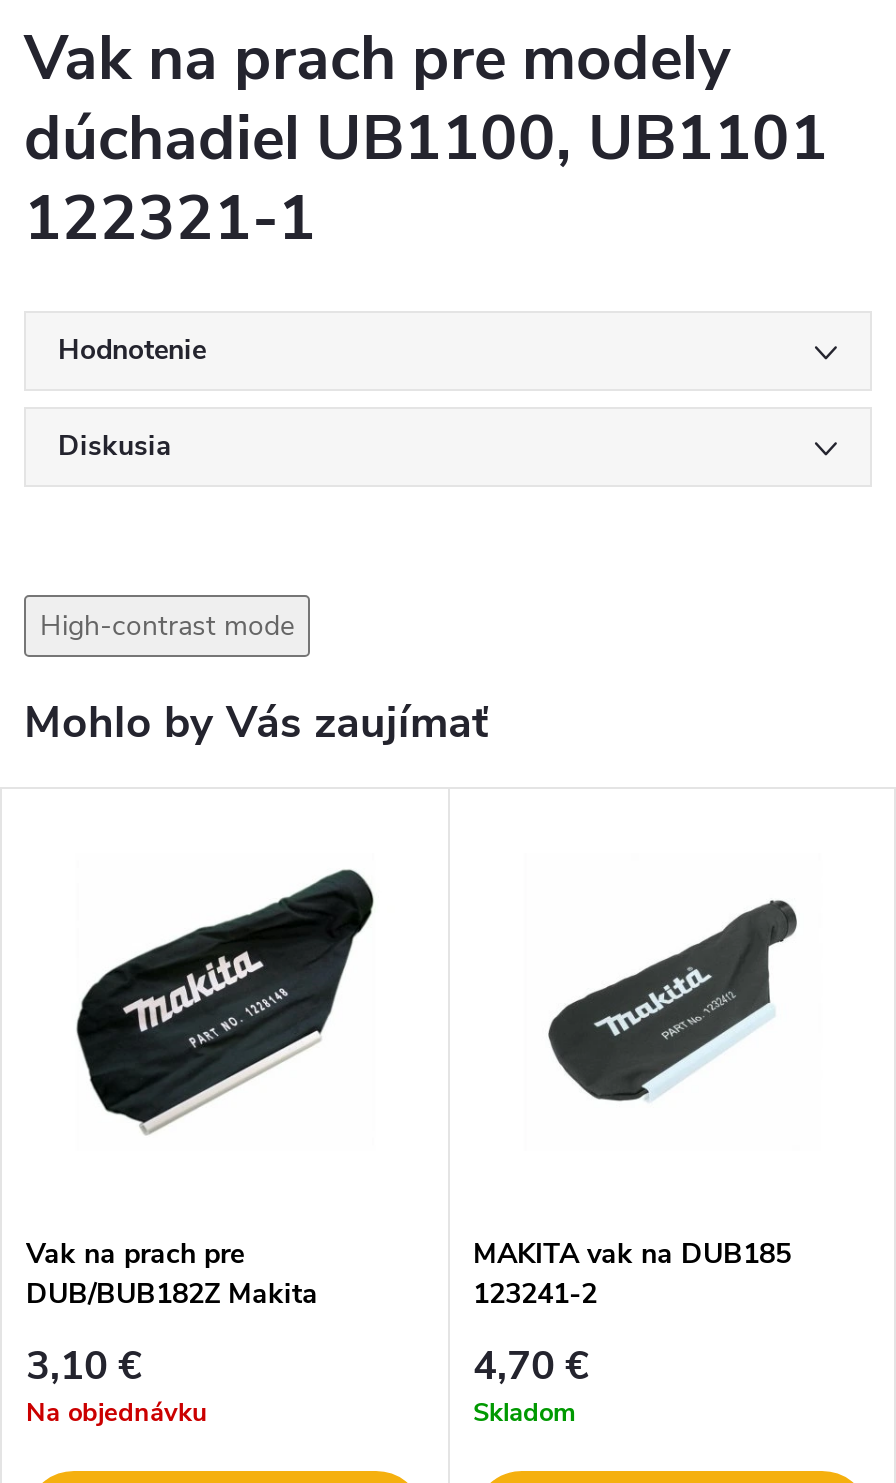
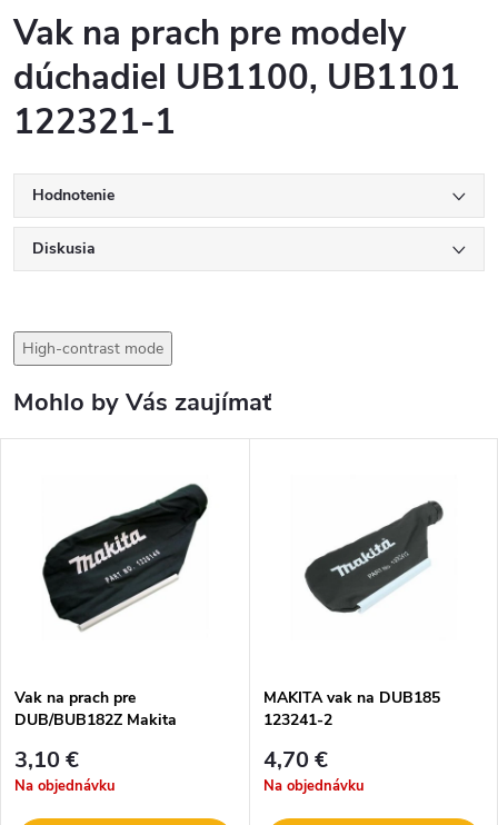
- Skladom
+ Na objednávku
